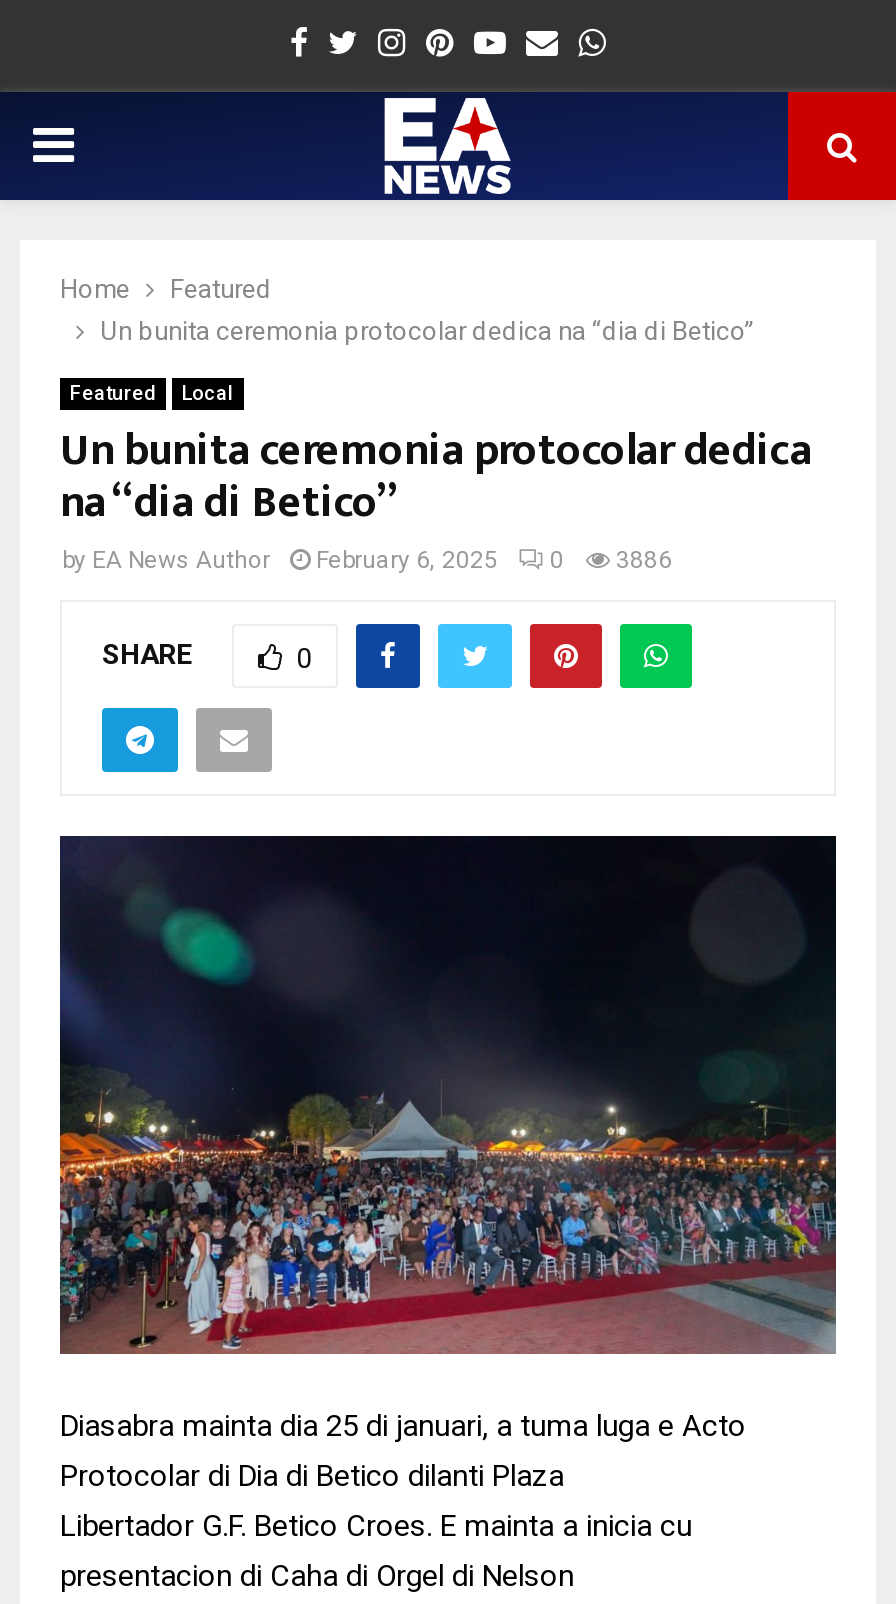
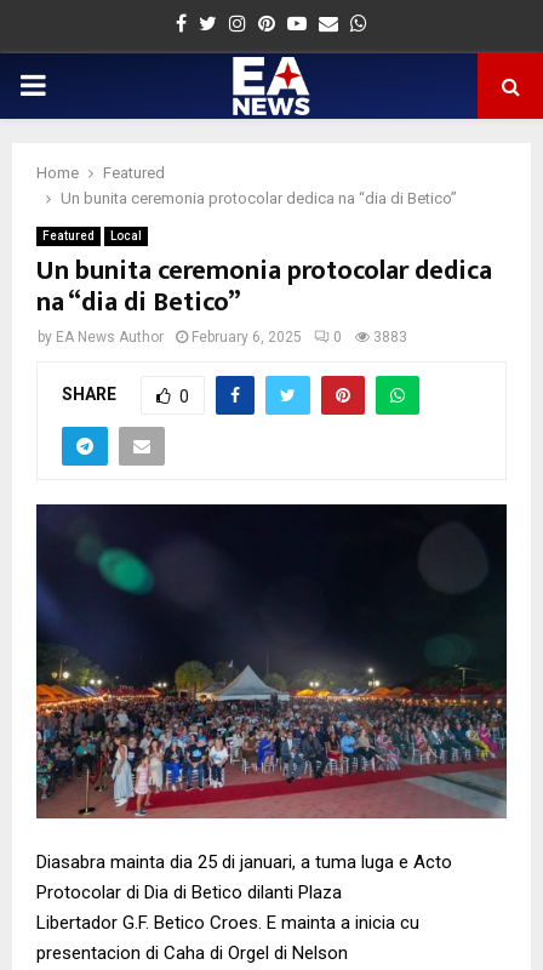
- by EA News Author February 6, 2025 0 3886
+ by EA News Author February 6, 2025 0 3883
